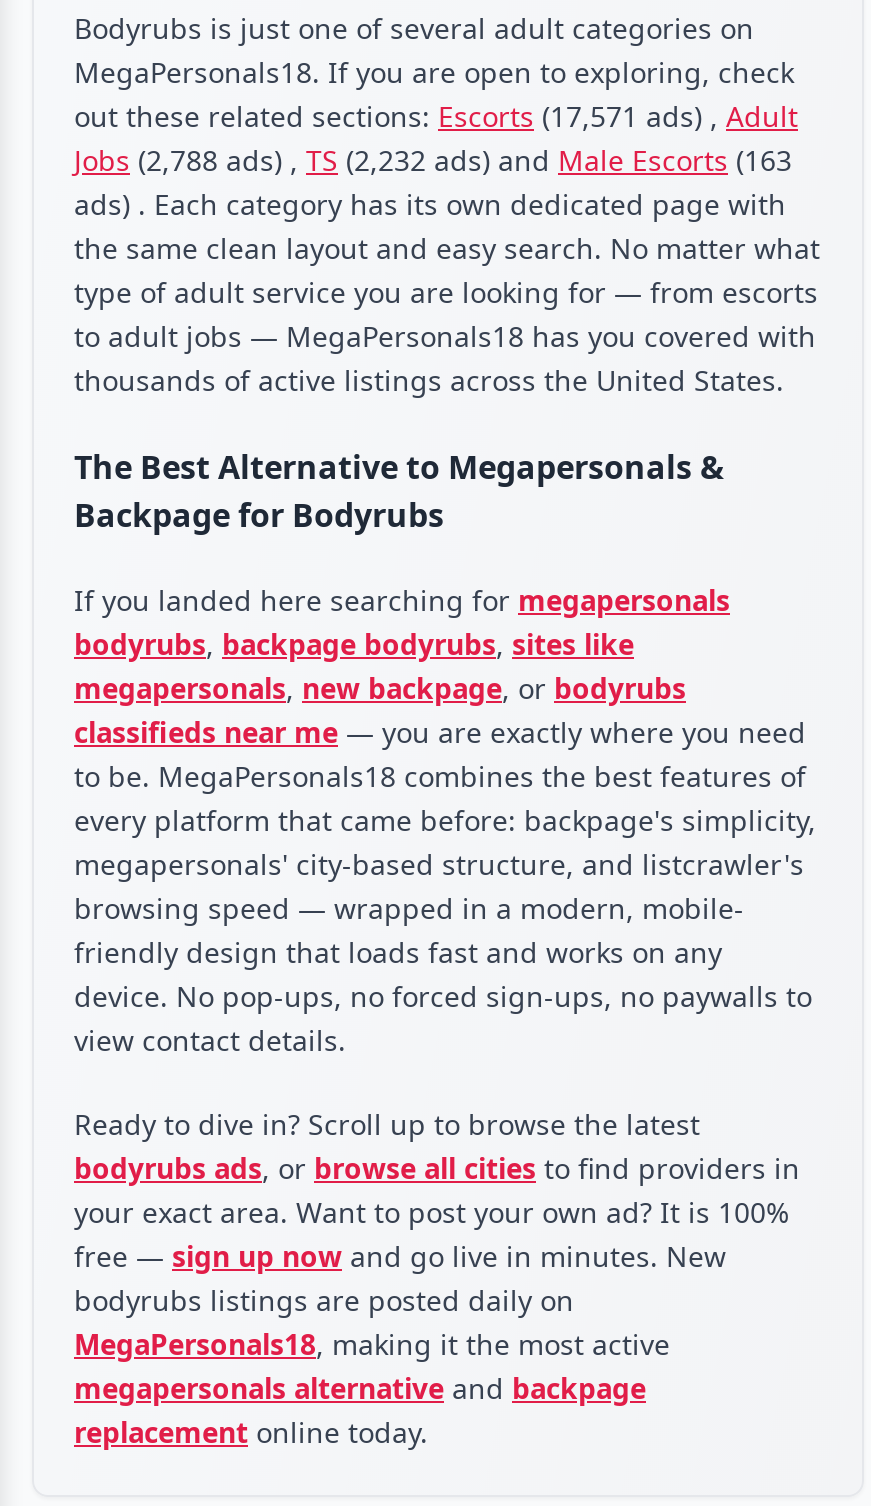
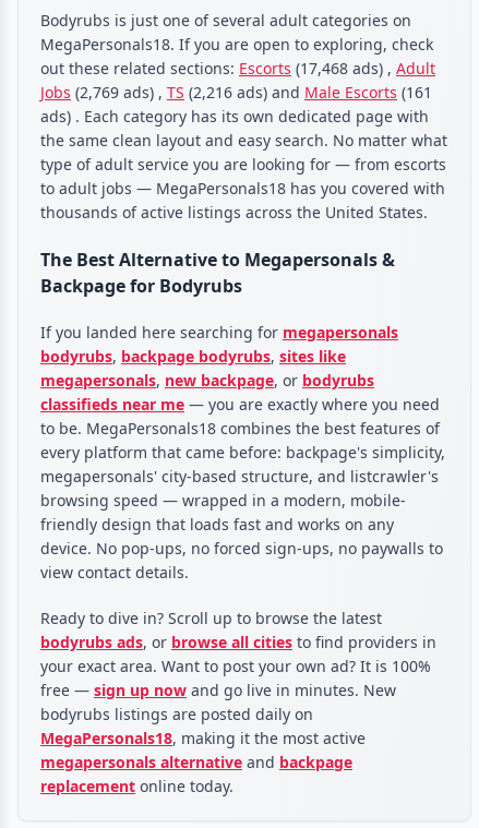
- out these related sections: Escorts (17,571 ads) , Adult
+ out these related sections: Escorts (17,468 ads) , Adult

- Jobs (2,788 ads) , TS (2,232 ads) and Male Escorts (163
+ Jobs (2,769 ads) , TS (2,216 ads) and Male Escorts (161
